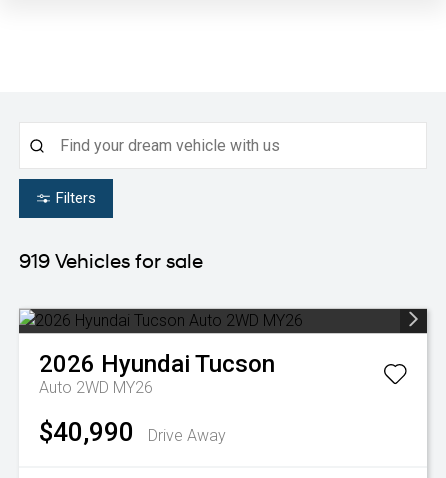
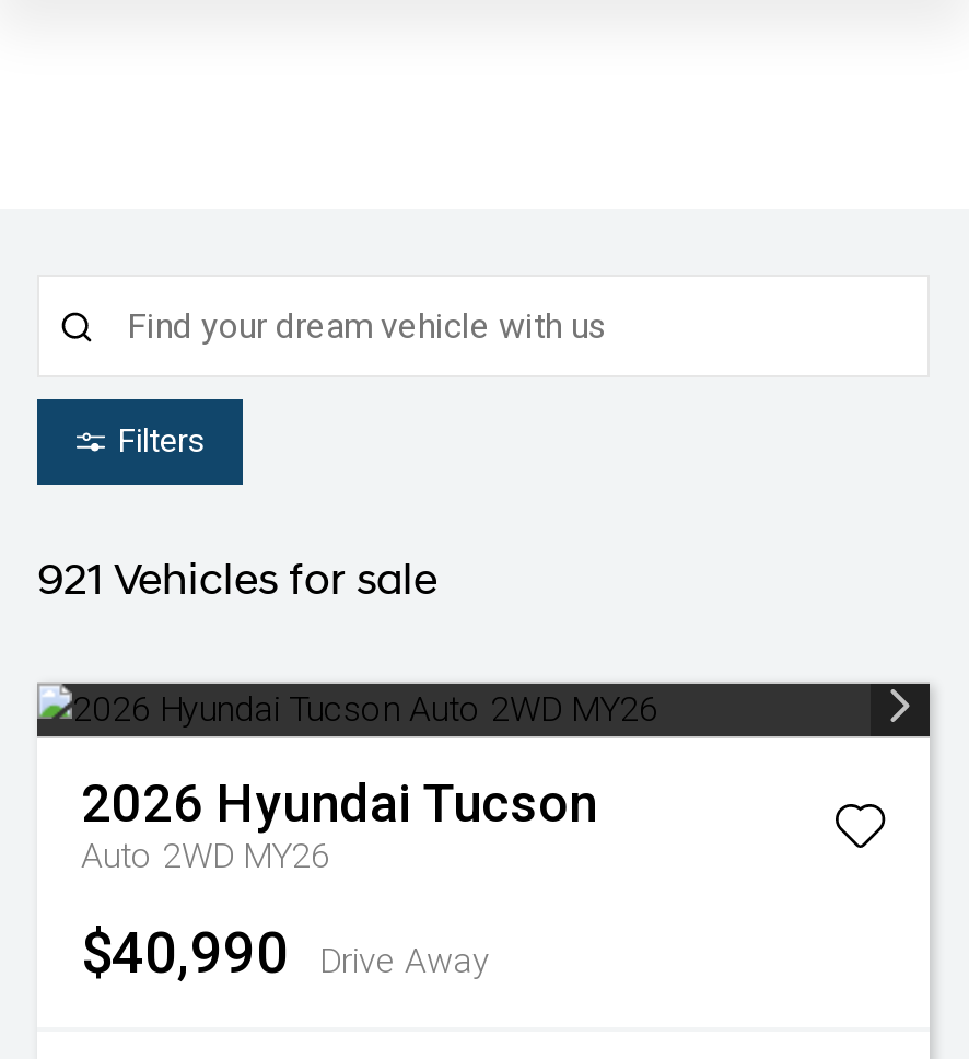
- 919 Vehicles for sale
+ 921 Vehicles for sale
